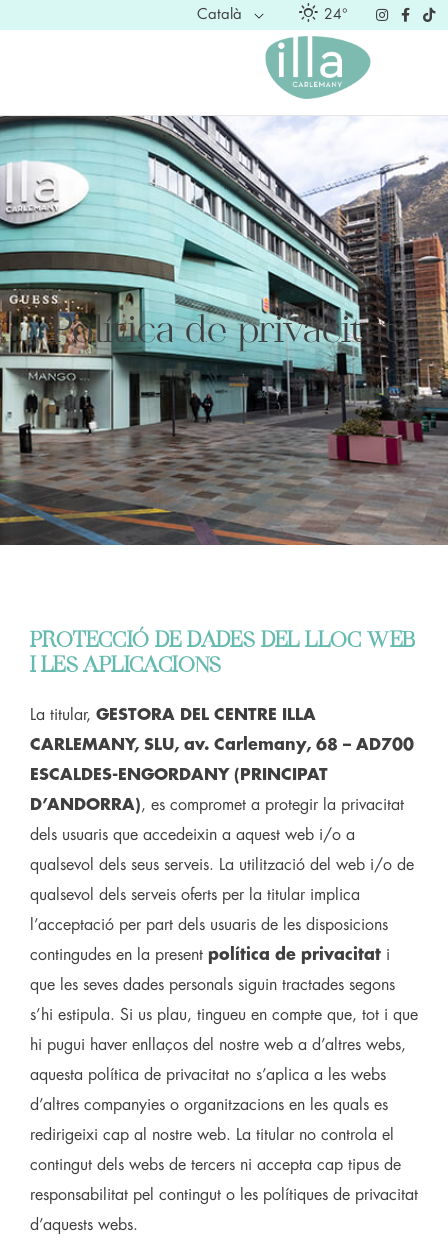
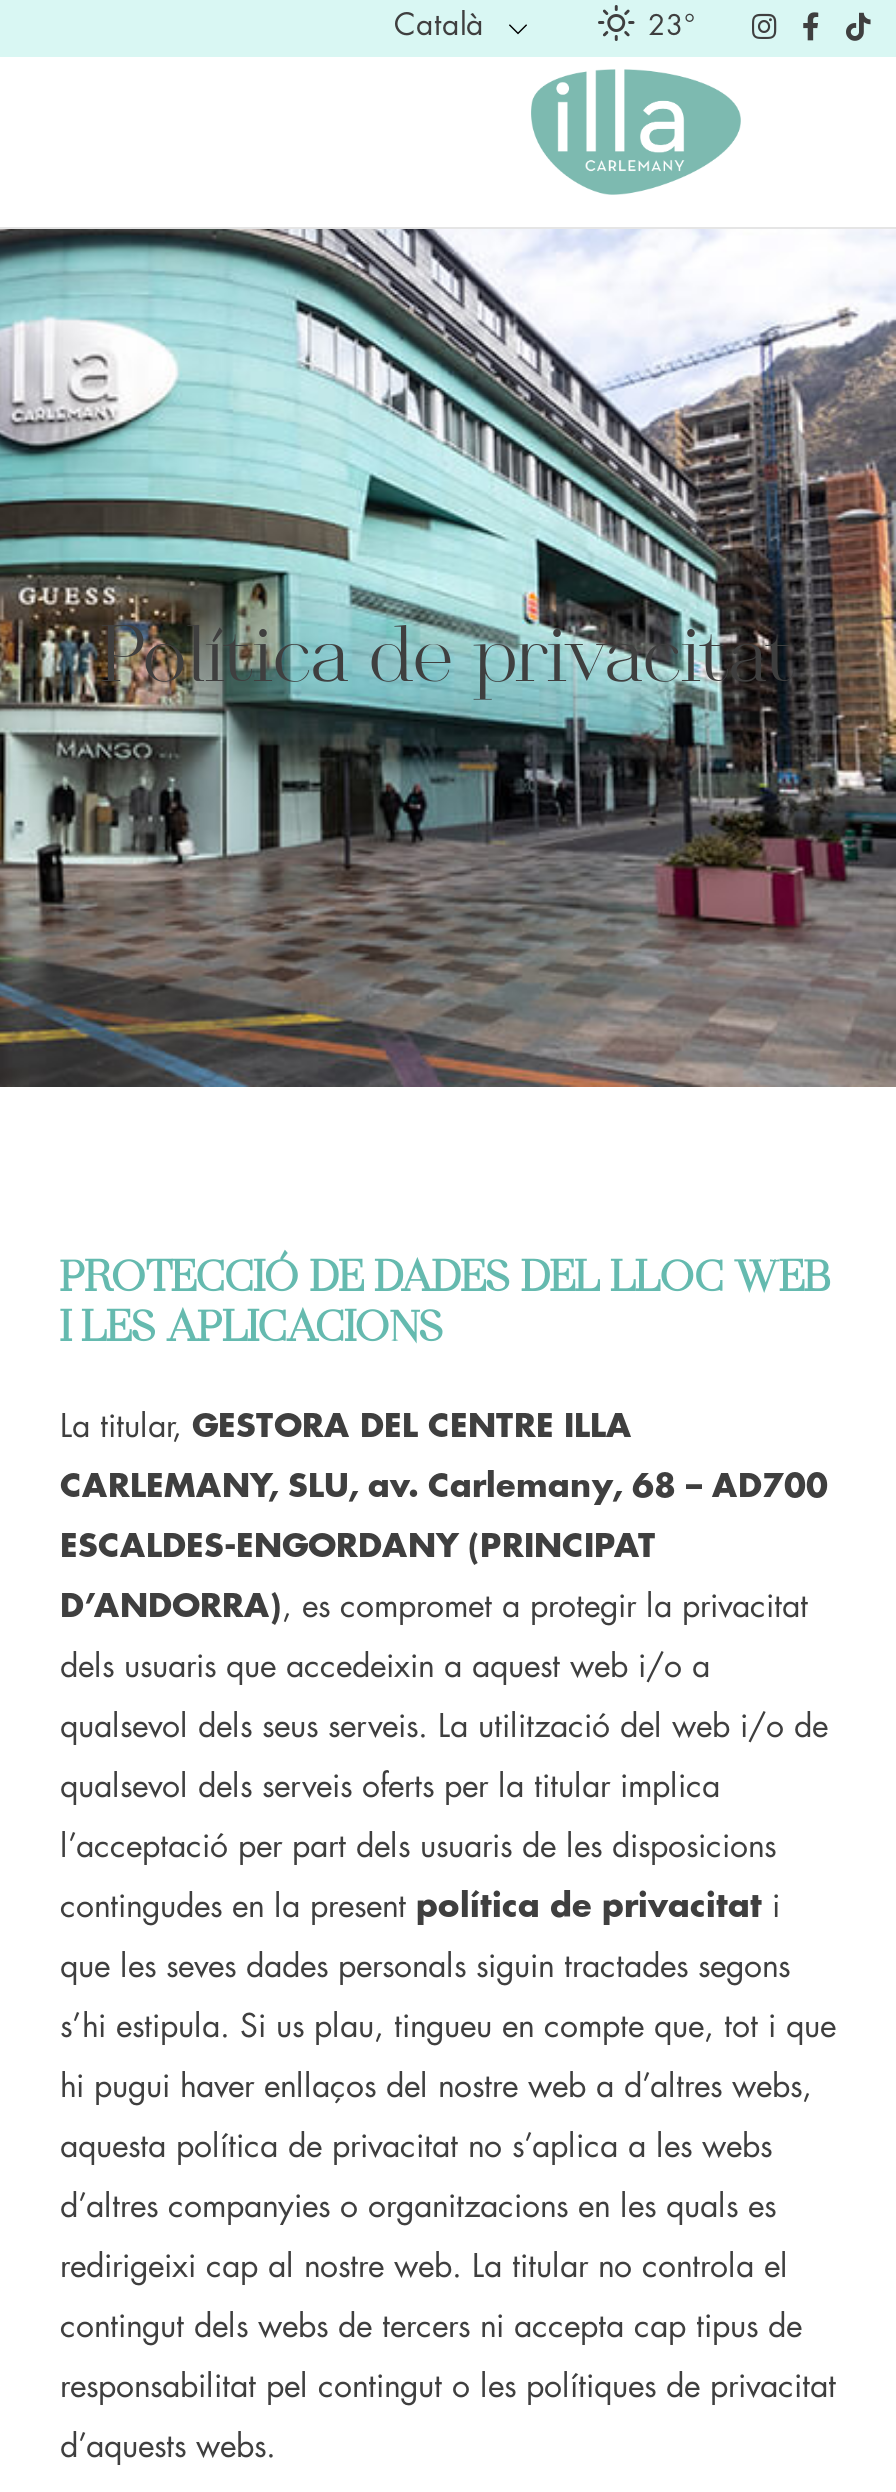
- 24°
+ 23°
